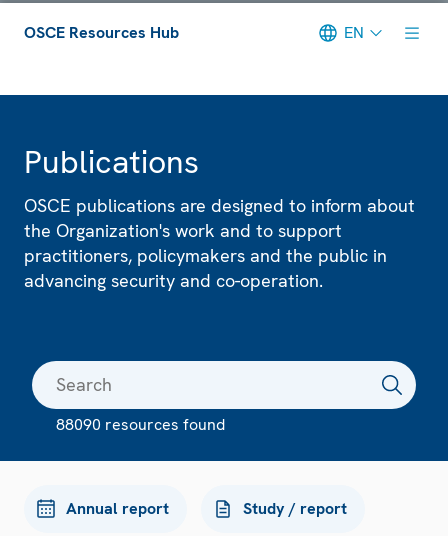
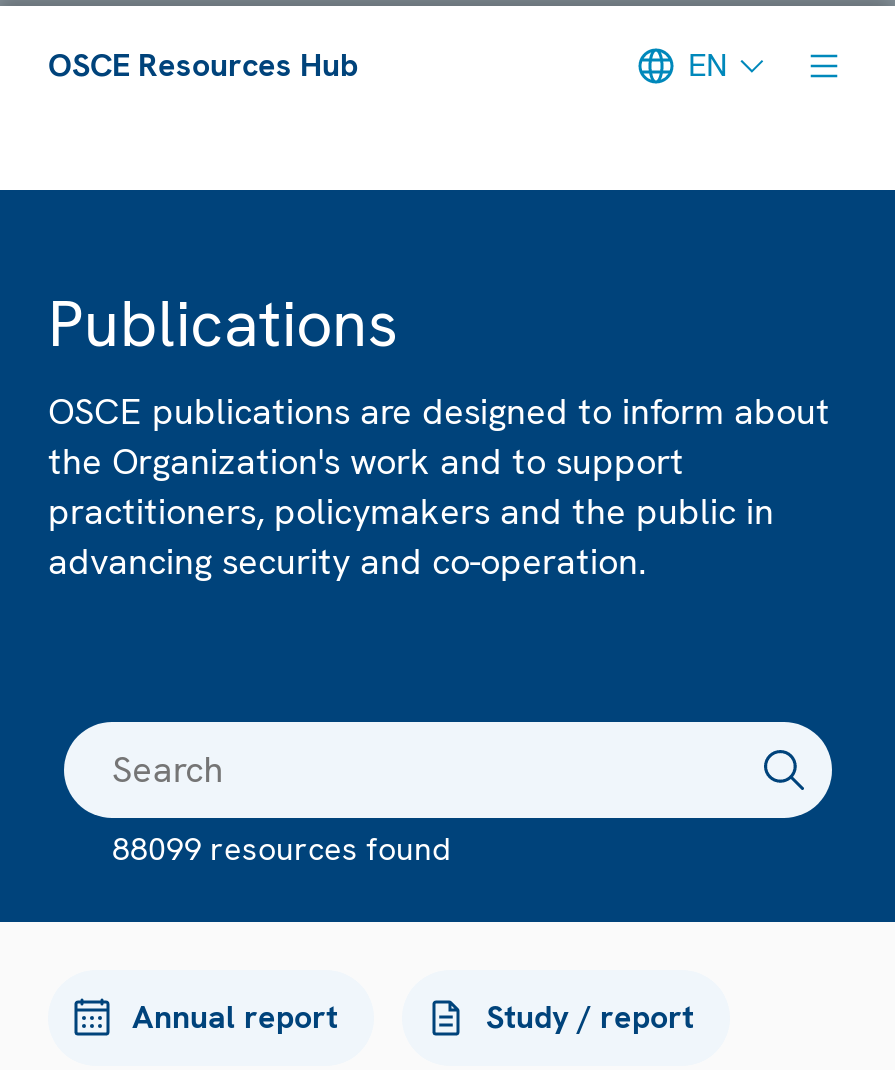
- 88090 resources found
+ 88099 resources found
